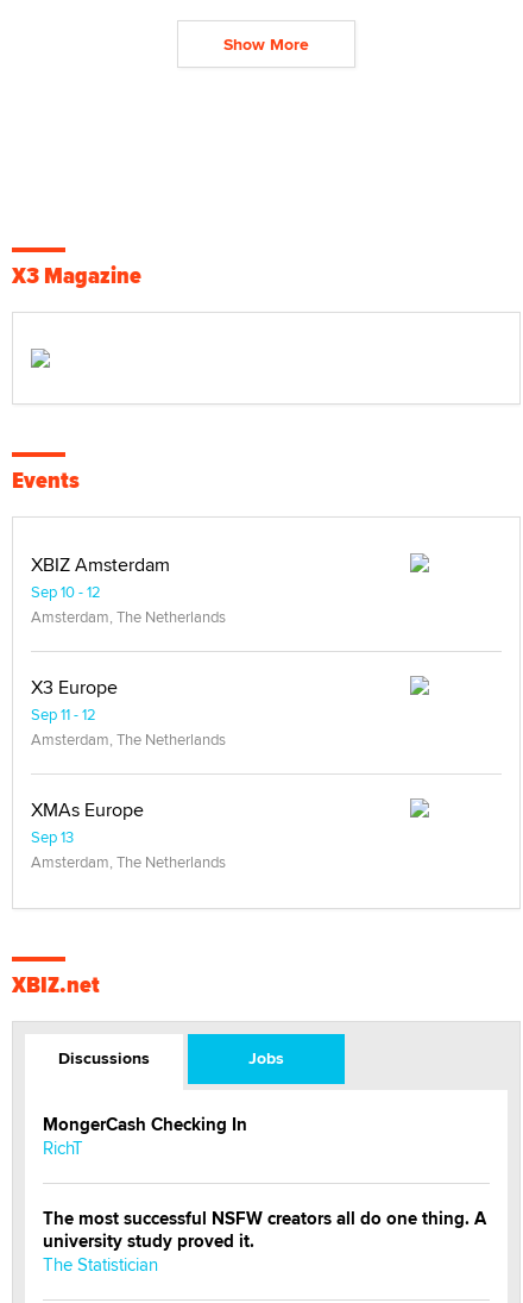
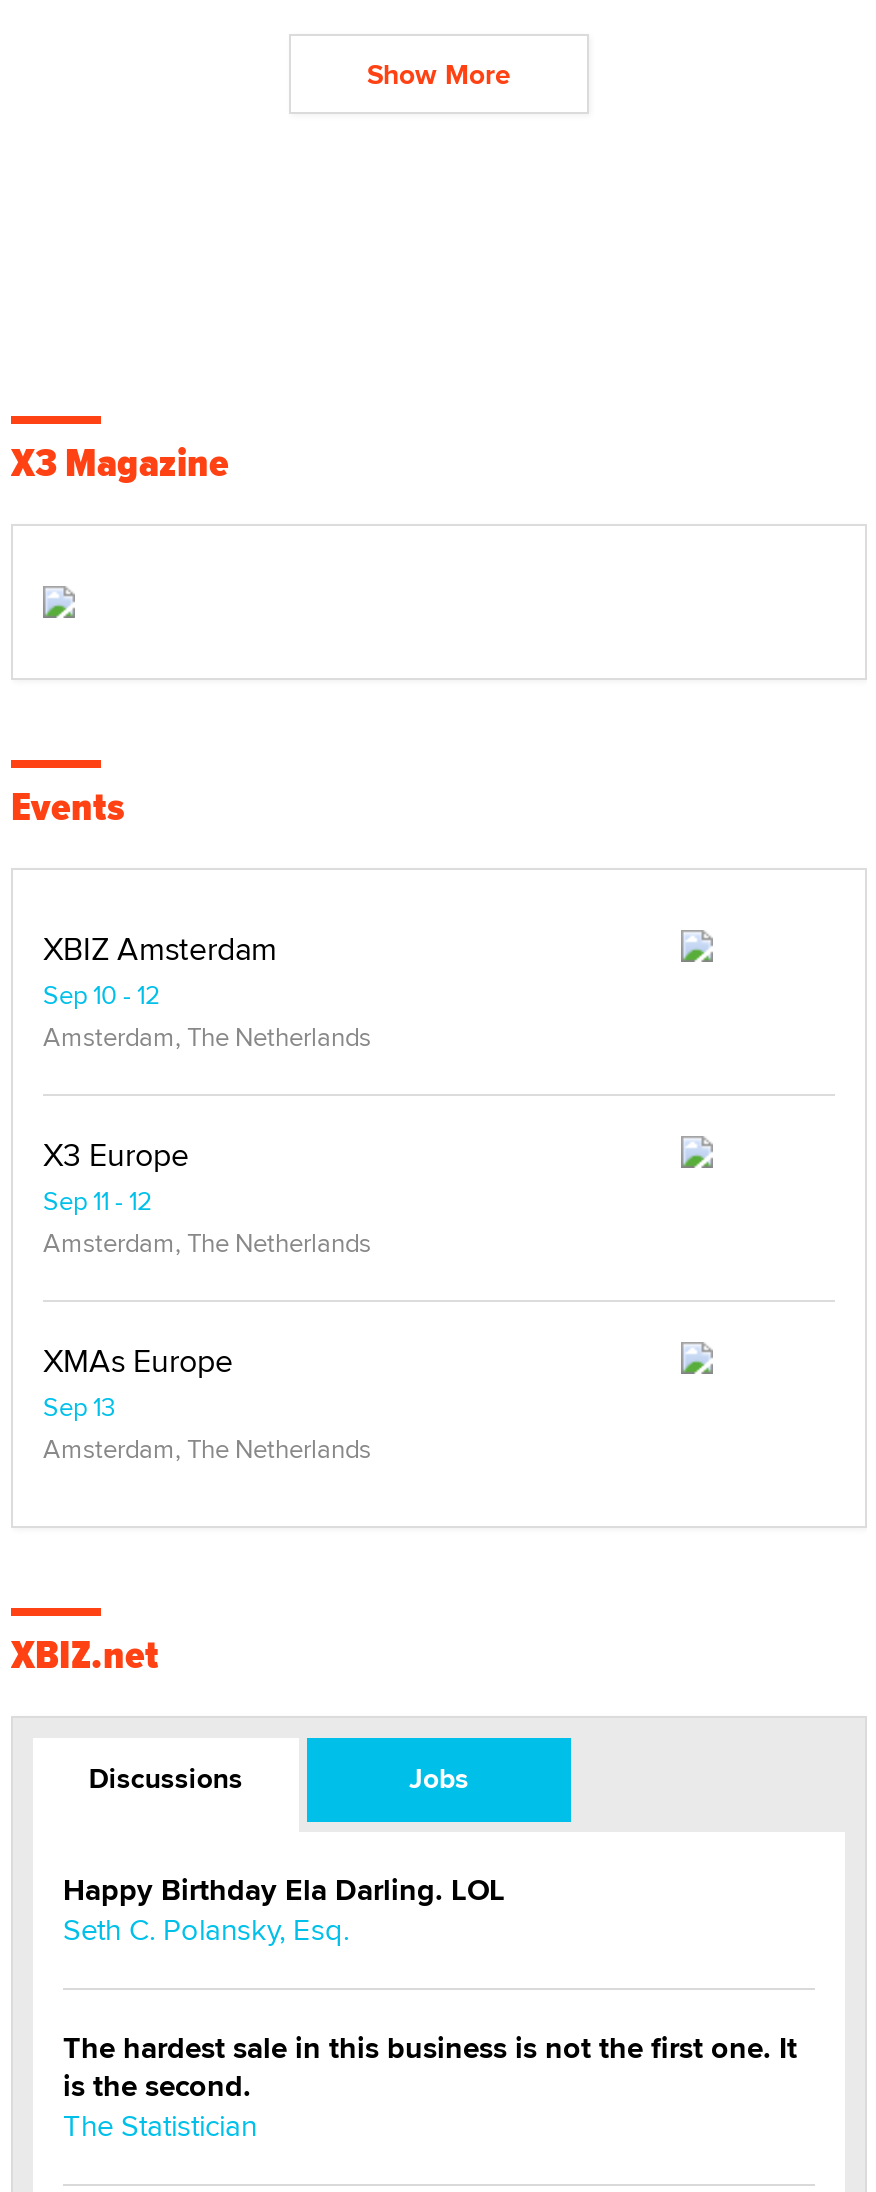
- MongerCash Checking In
- RichT
+ Happy Birthday Ela Darling. LOL
+ Seth C. Polansky, Esq.

- The most successful NSFW creators all do one thing. A
- university study proved it.
+ The hardest sale in this business is not the first one. It
+ is the second.
